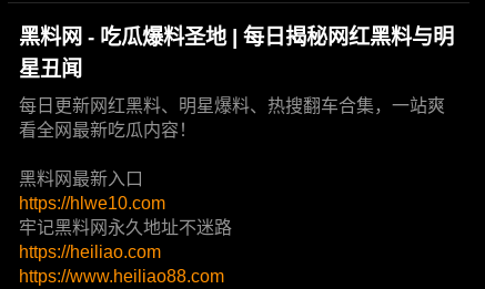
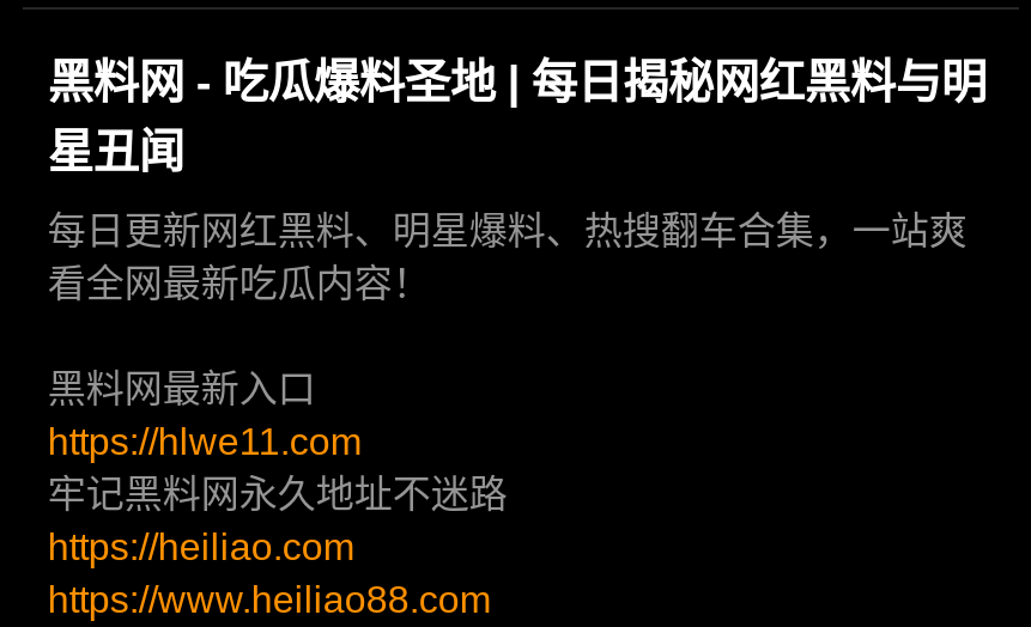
- https://hlwe10.com
+ https://hlwe11.com
